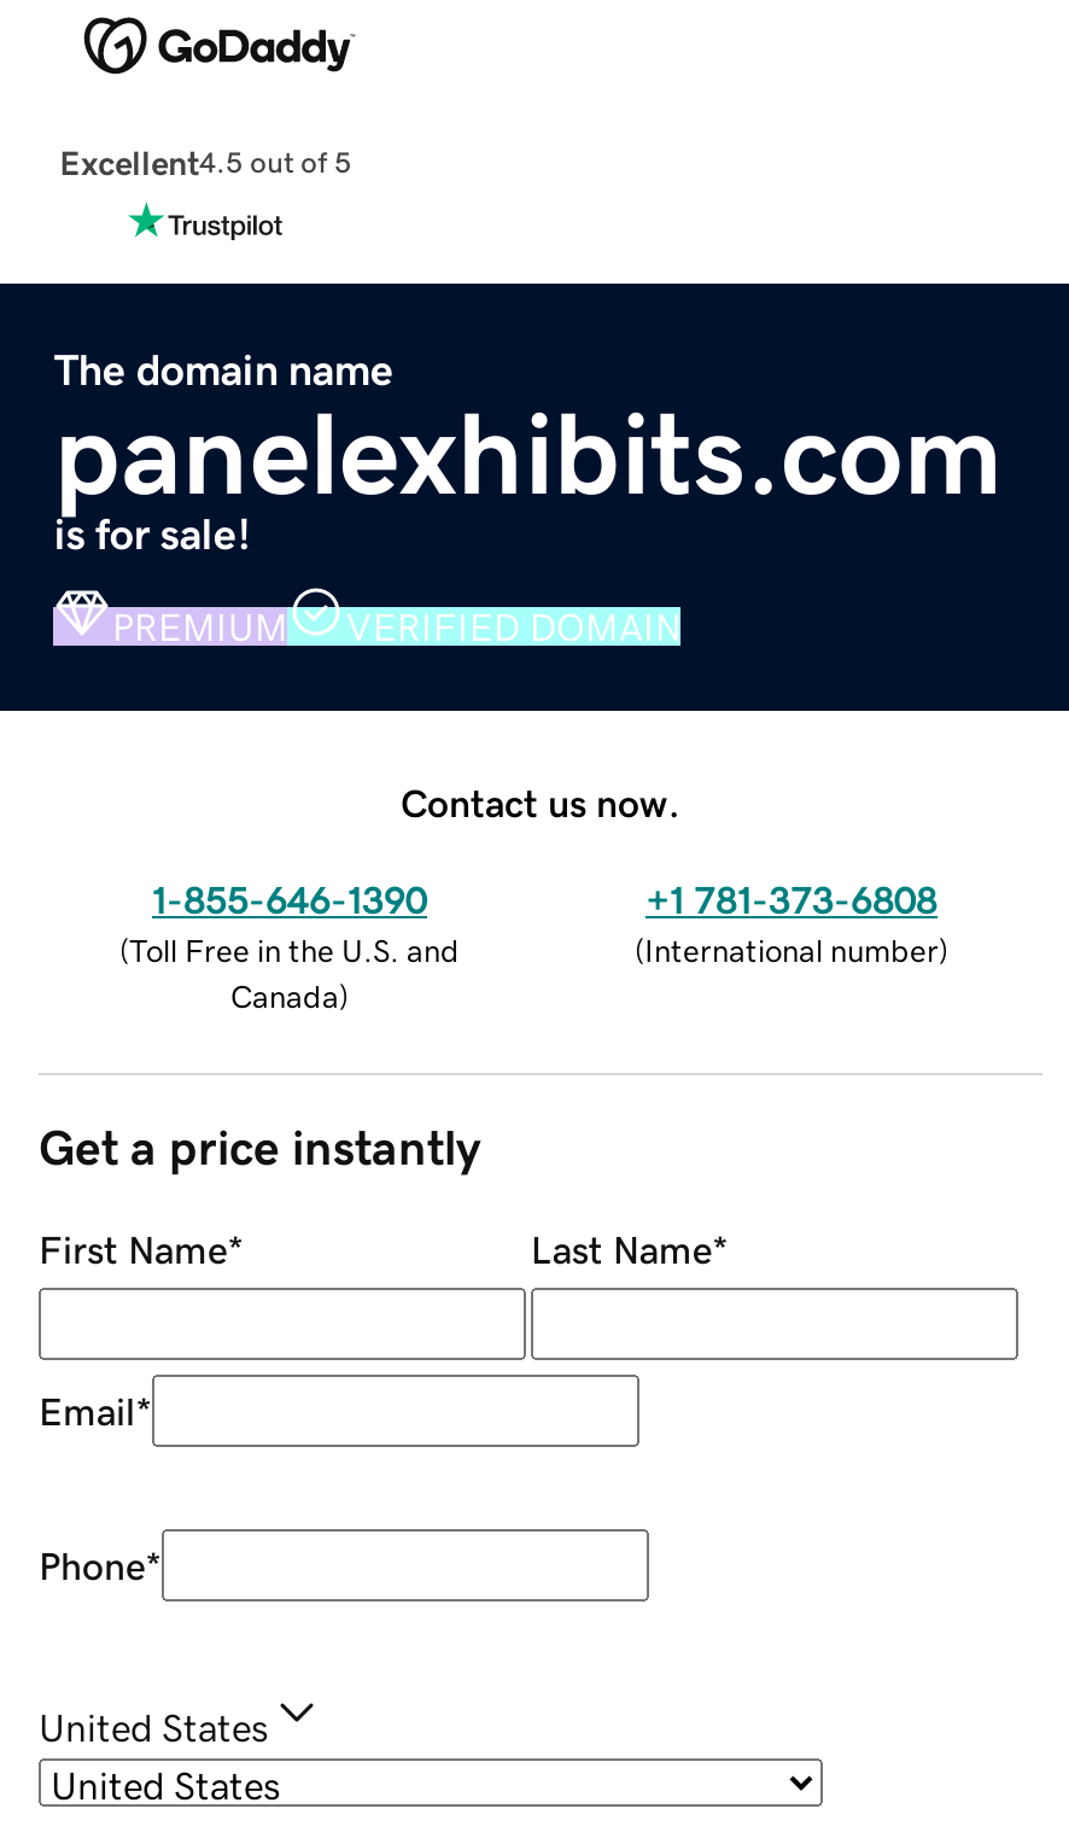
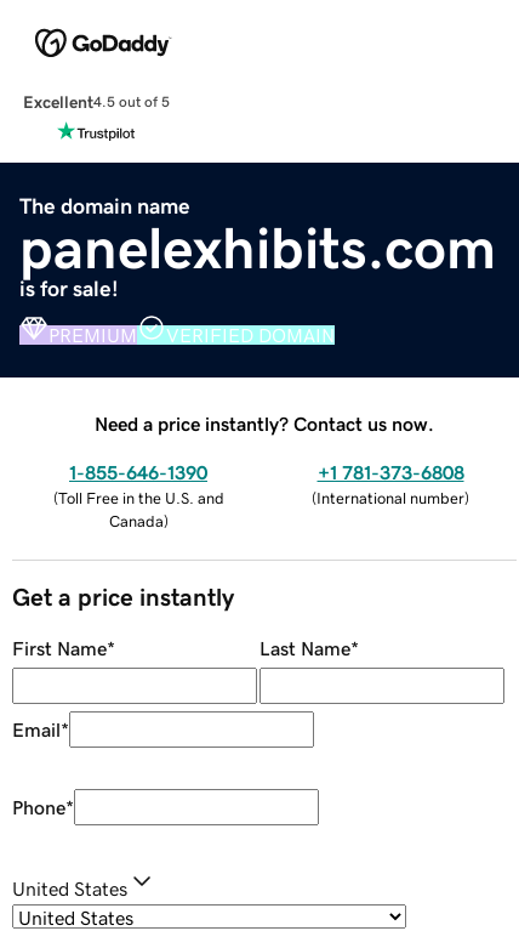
- Contact us now.
+ Need a price instantly? Contact us now.
